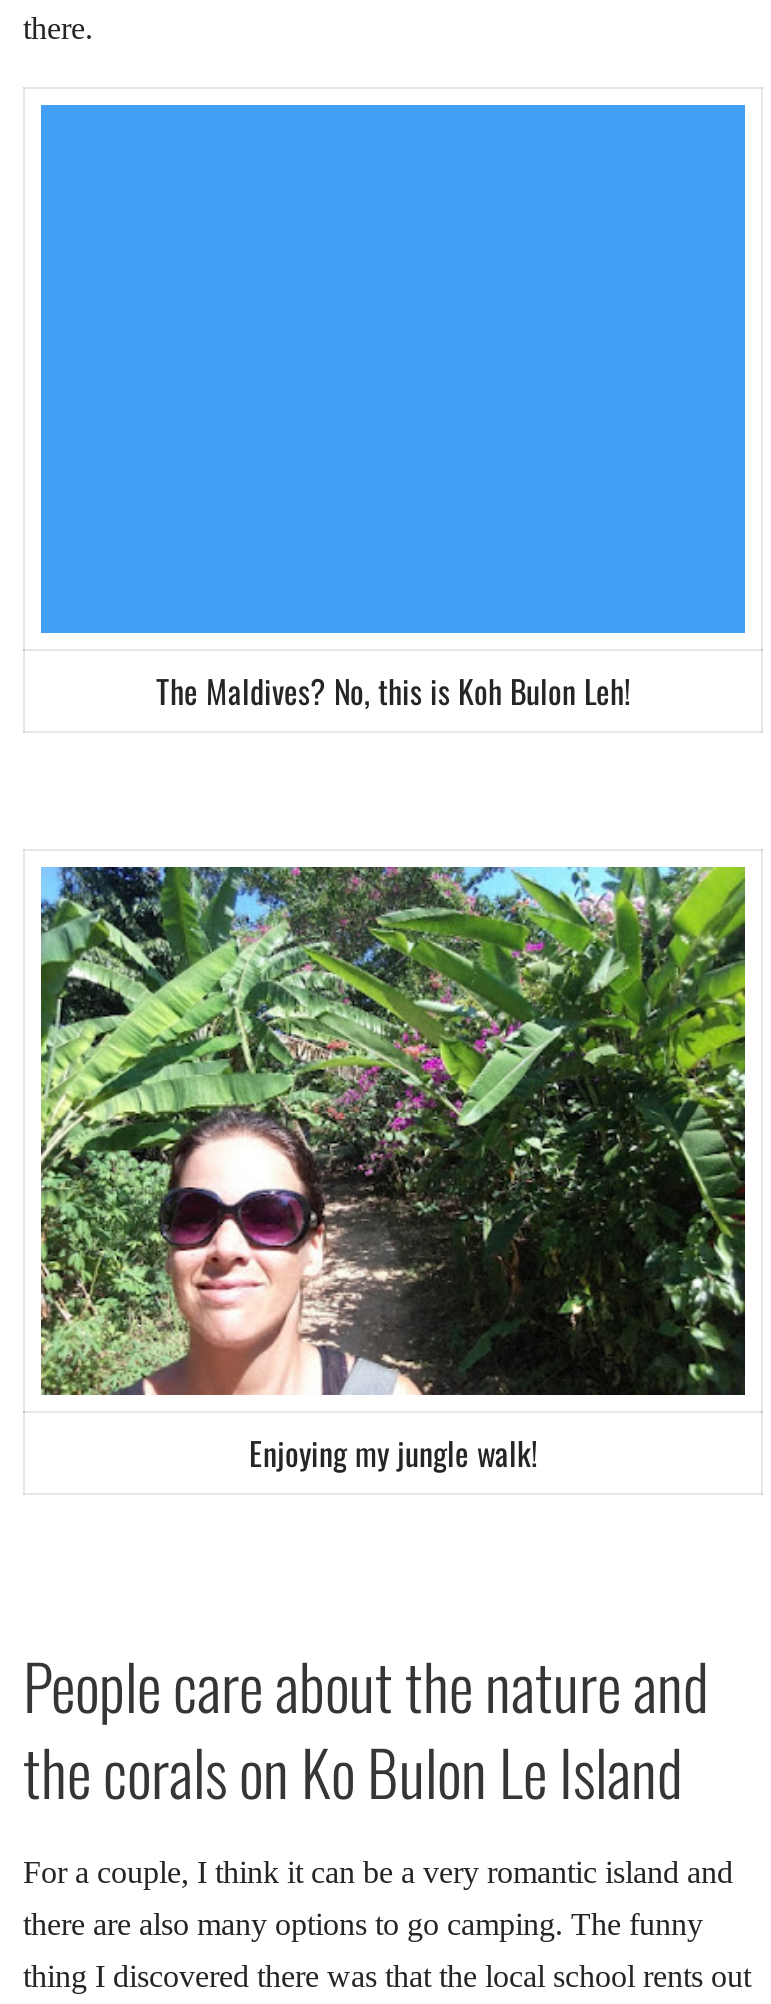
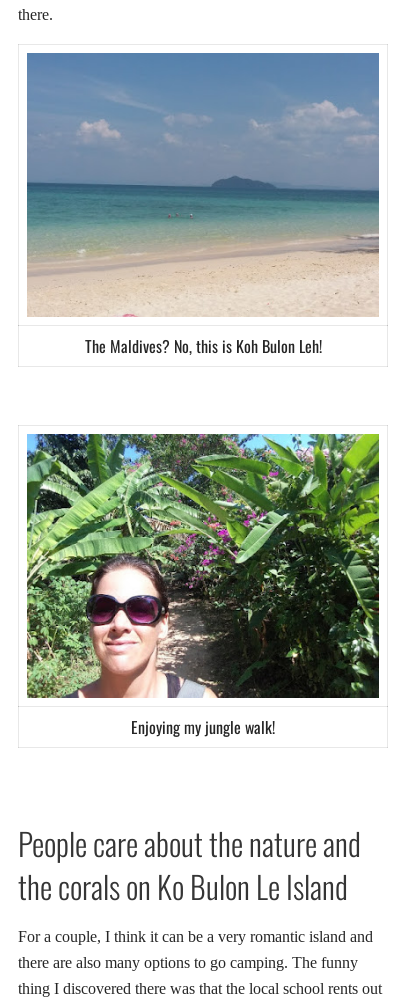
+ [image]
